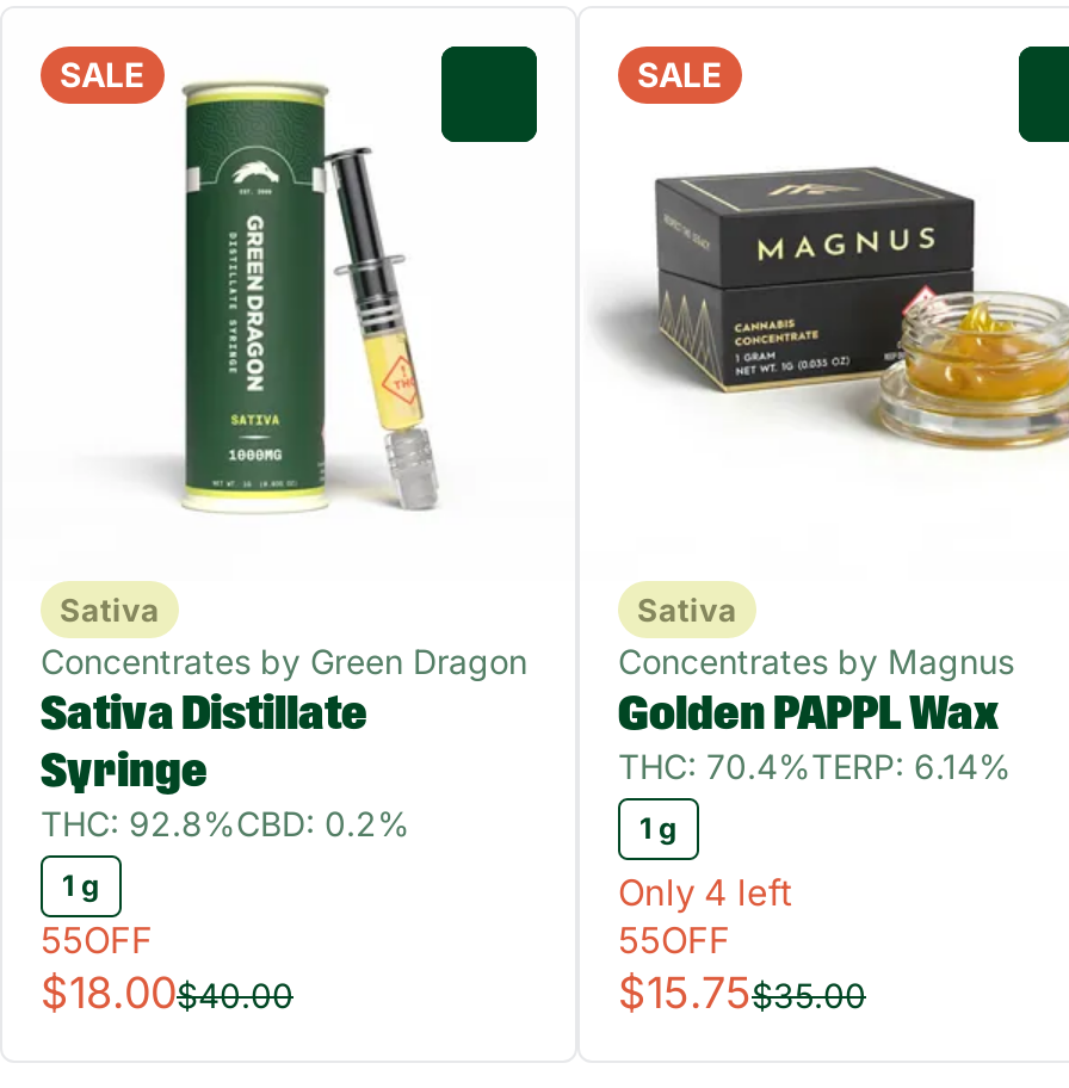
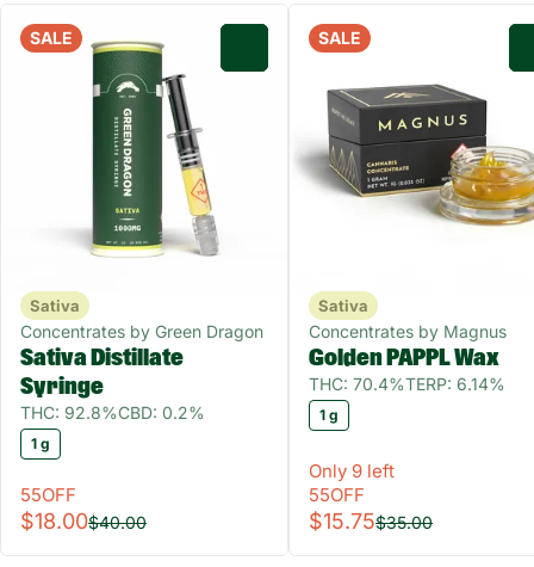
- Only 4 left
+ Only 9 left
